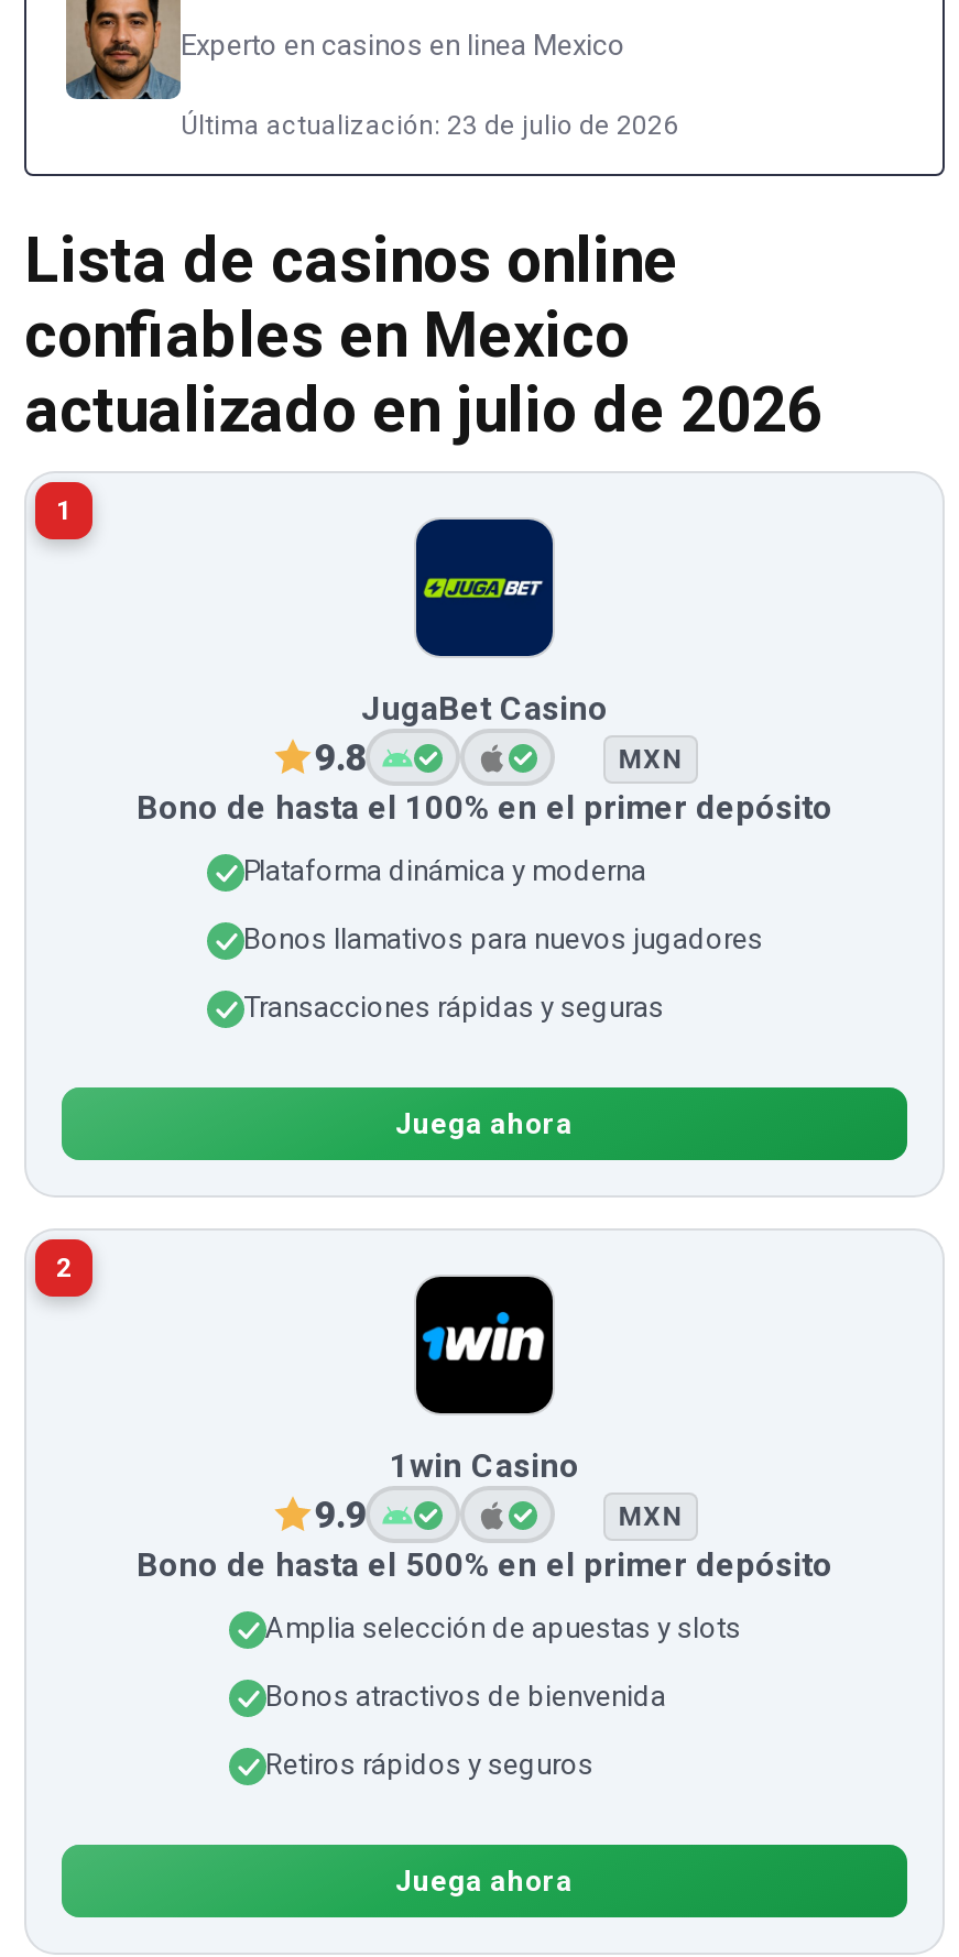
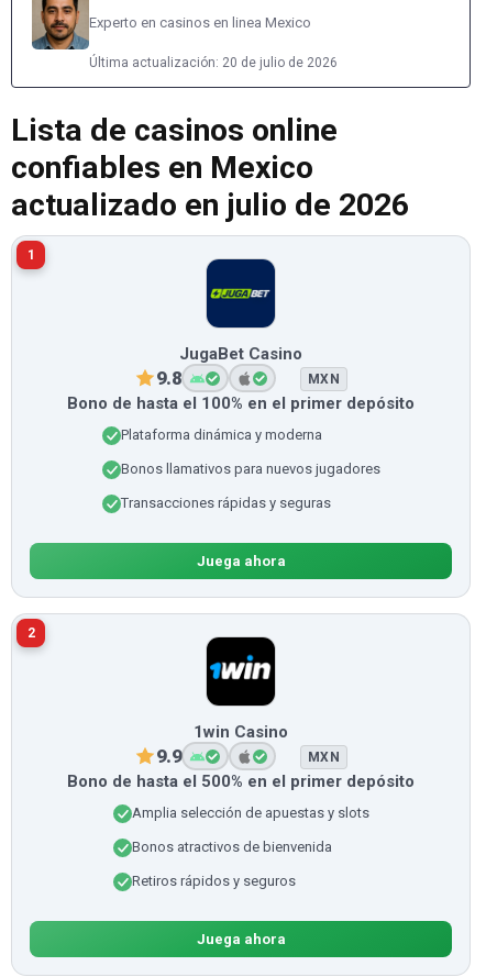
- Última actualización: 23 de julio de 2026
+ Última actualización: 20 de julio de 2026
